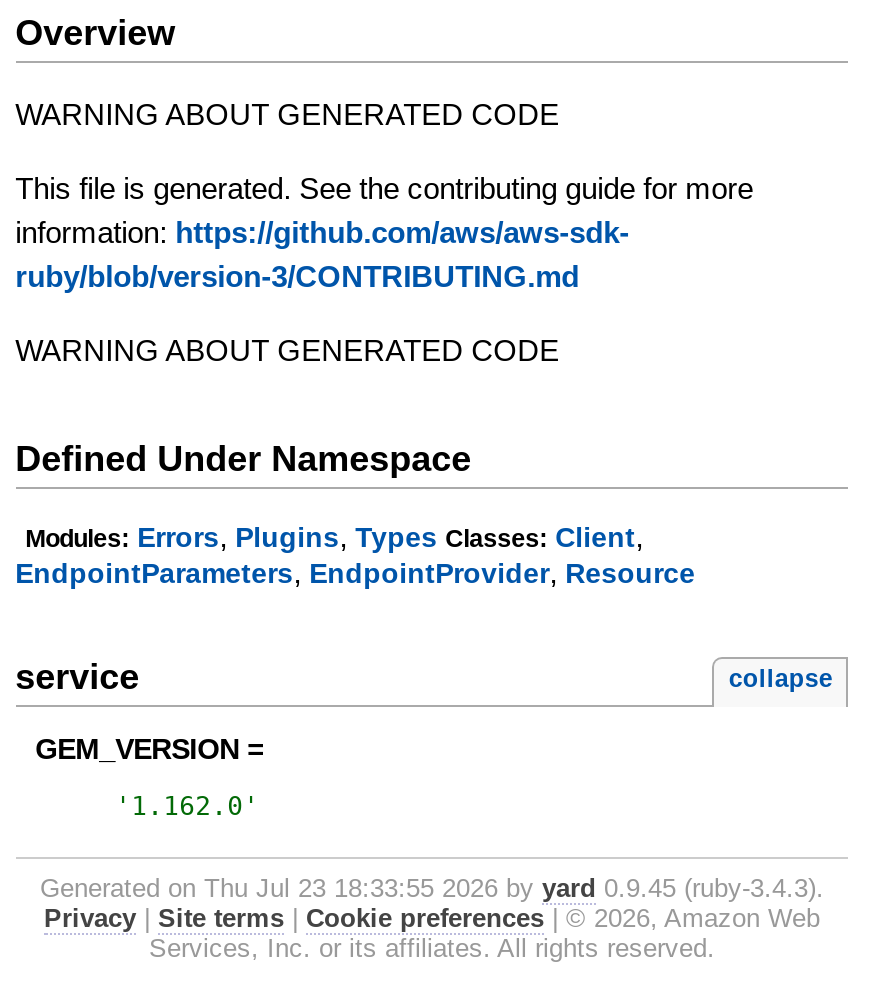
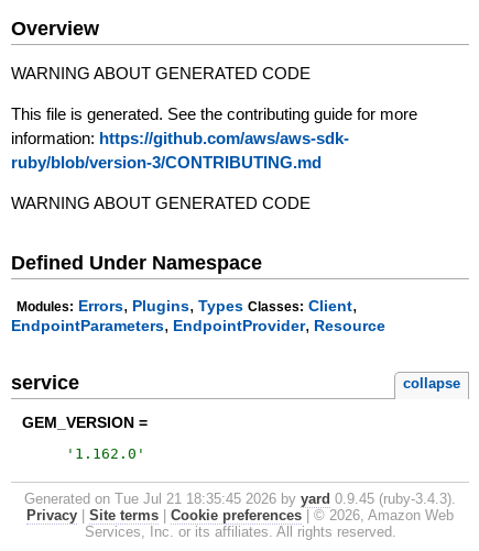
- Generated on Thu Jul 23 18:33:55 2026 by yard 0.9.45 (ruby-3.4.3).
+ Generated on Tue Jul 21 18:35:45 2026 by yard 0.9.45 (ruby-3.4.3).
